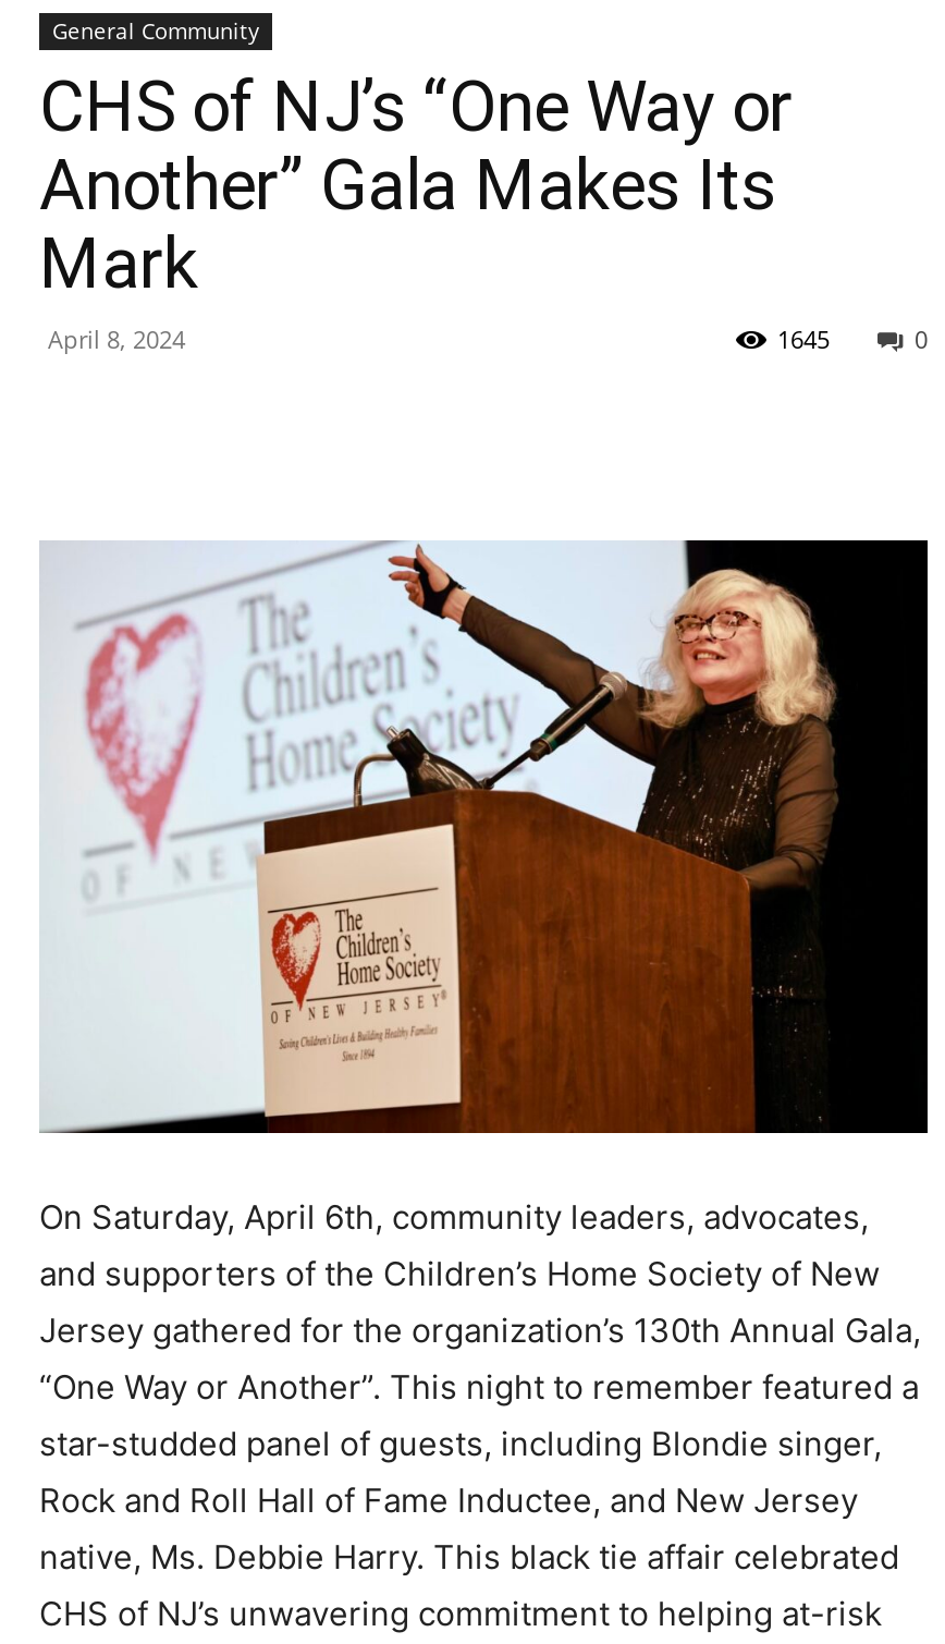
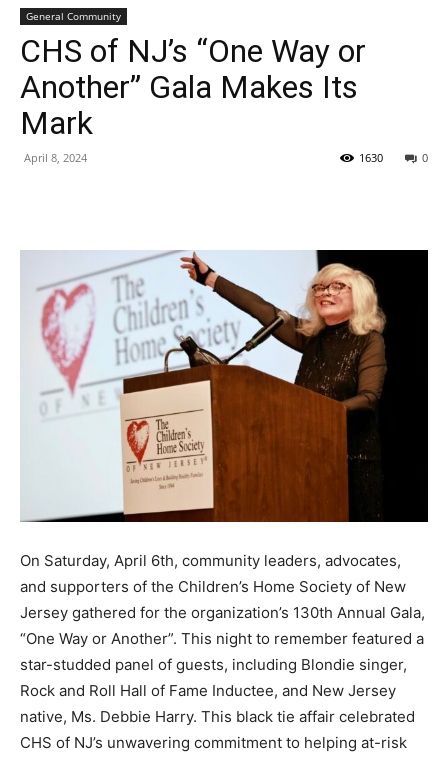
- 1645
+ 1630
